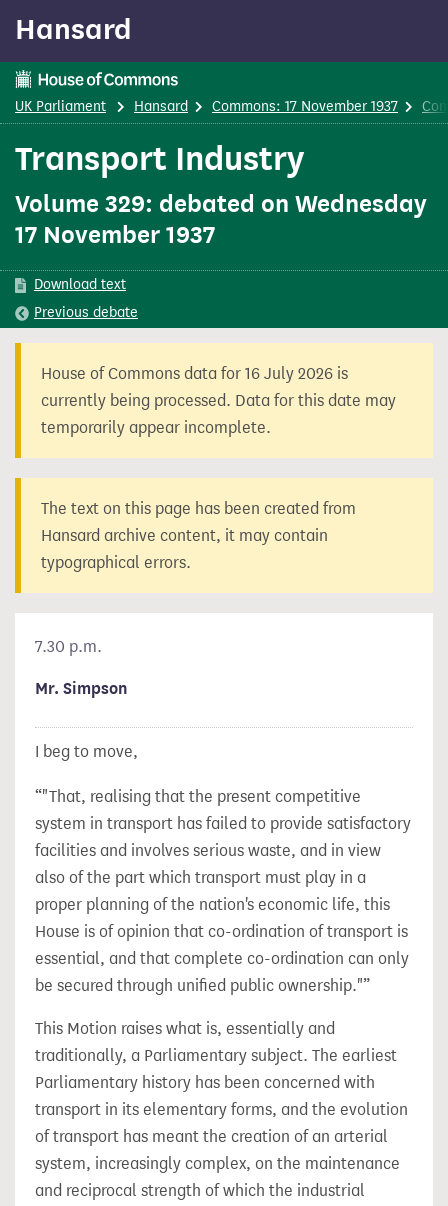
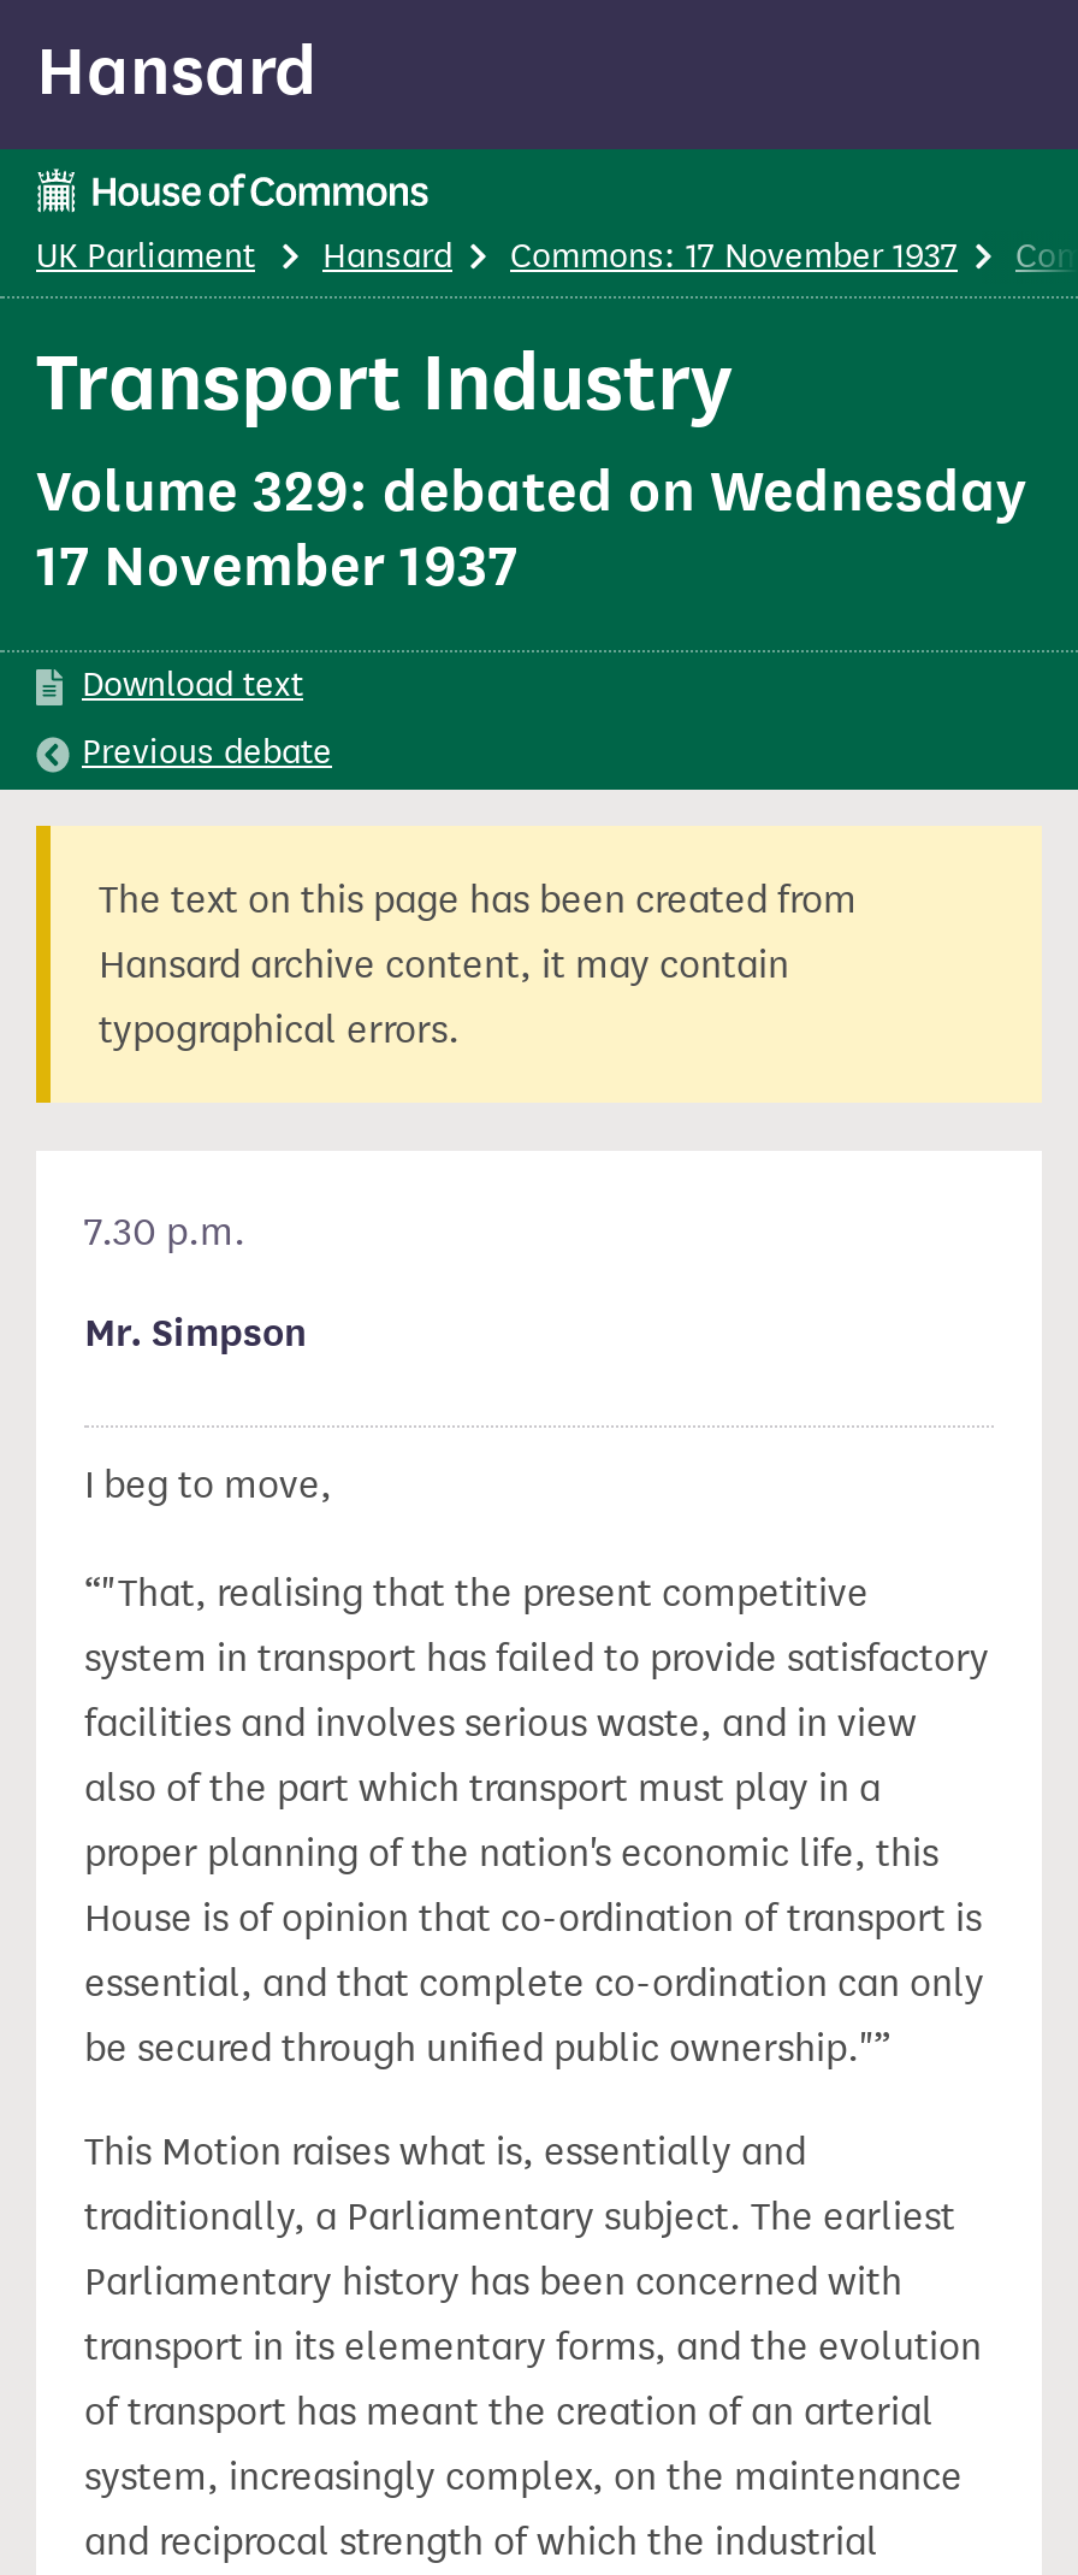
- House of Commons data for 16 July 2026 is
- currently being processed. Data for this date may
- temporarily appear incomplete.
